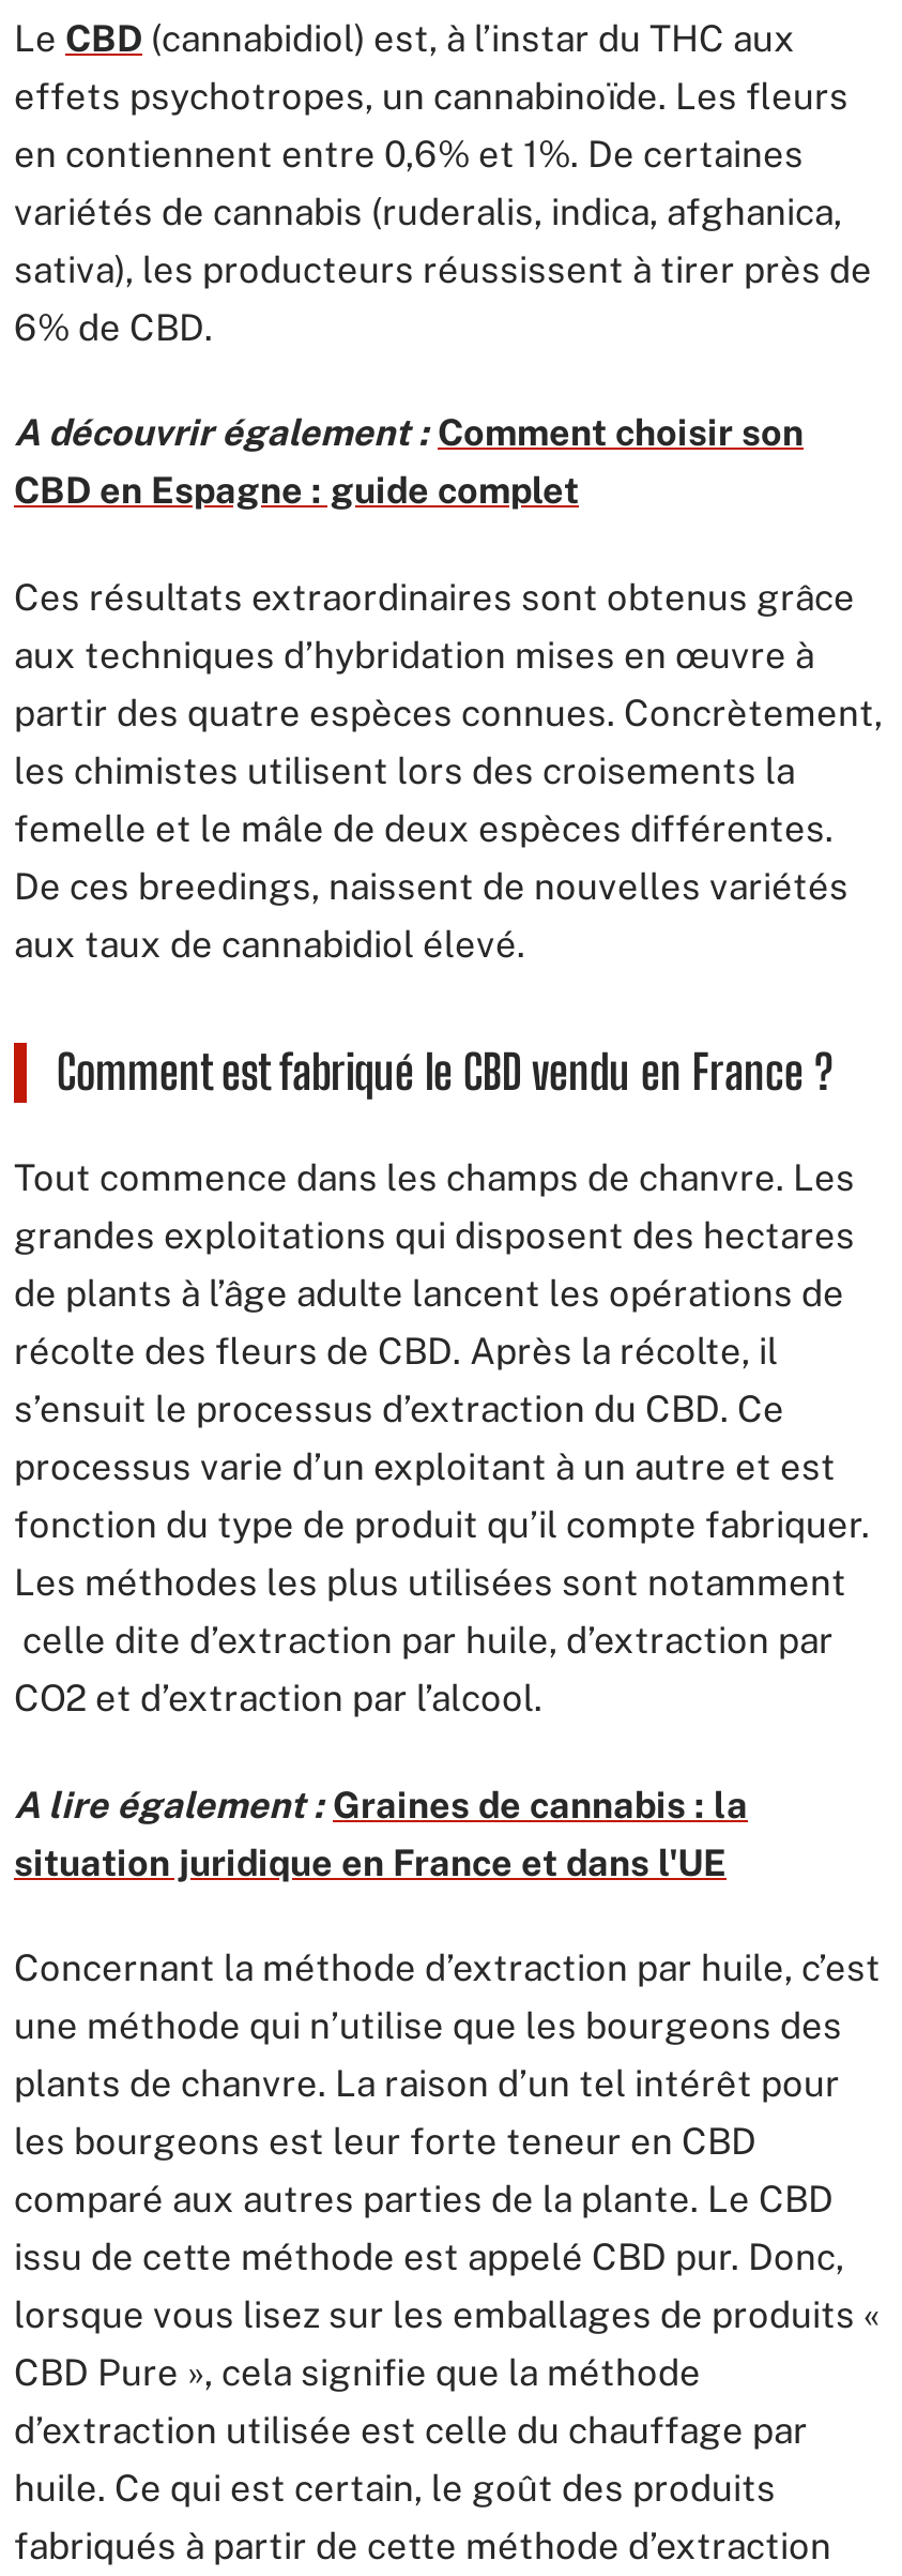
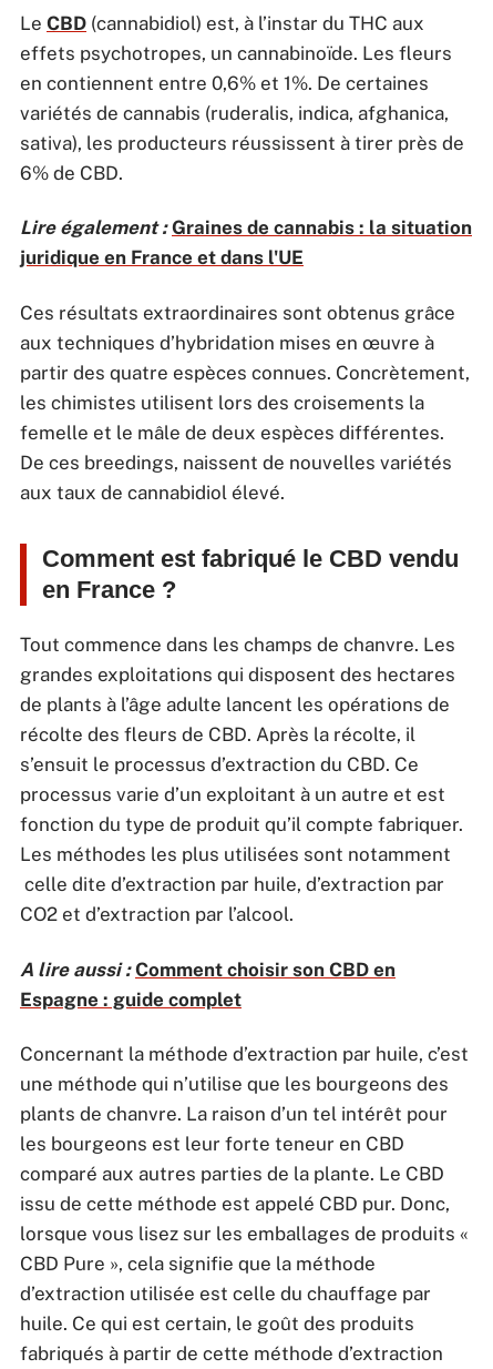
- A découvrir également : Comment choisir son
- CBD en Espagne : guide complet
+ Lire également : Graines de cannabis : la situation
+ juridique en France et dans l'UE

- A lire également : Graines de cannabis : la
- situation juridique en France et dans l'UE
+ A lire aussi : Comment choisir son CBD en
+ Espagne : guide complet
